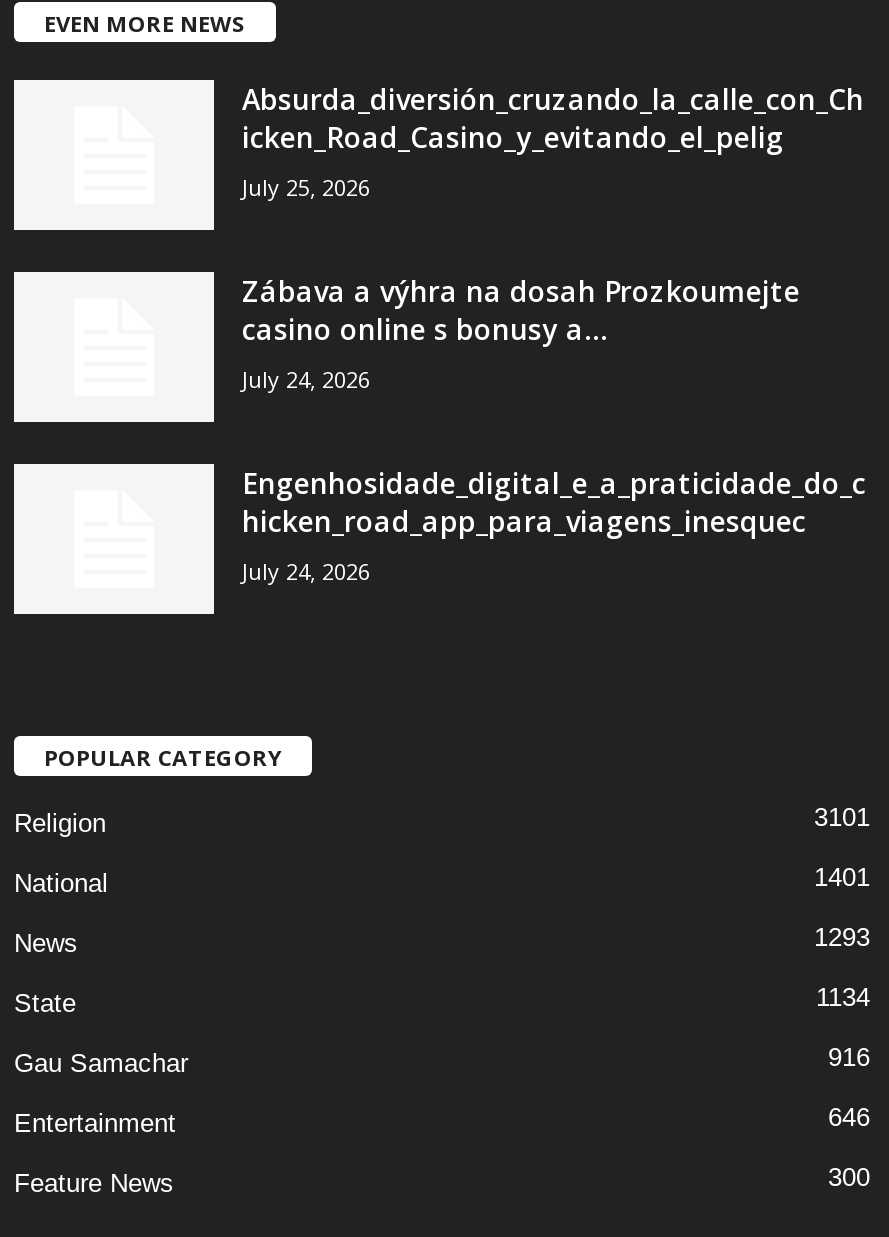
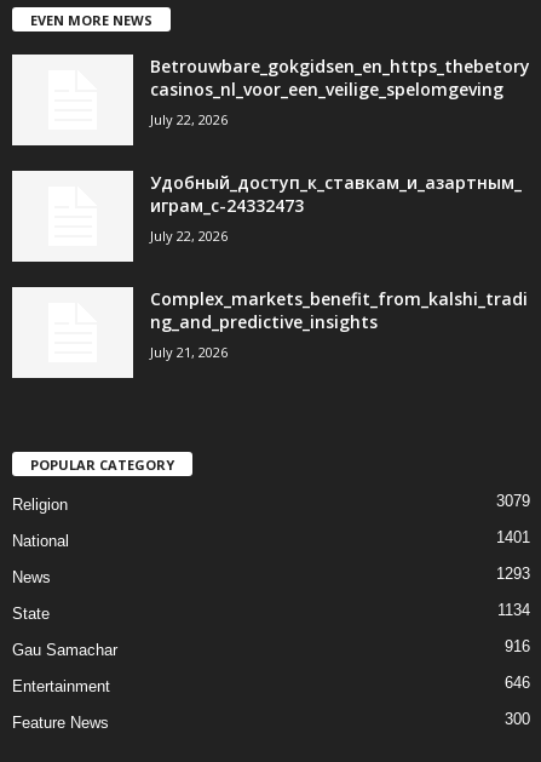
- Absurda_diversión_cruzando_la_calle_con_Ch
- icken_Road_Casino_y_evitando_el_pelig
- July 25, 2026
+ Betrouwbare_gokgidsen_en_https_thebetory
+ casinos_nl_voor_een_veilige_spelomgeving
+ July 22, 2026

- Zábava a výhra na dosah Prozkoumejte
- casino online s bonusy a...
- July 24, 2026
+ Удобный_доступ_к_ставкам_и_азартным_
+ играм_с-24332473
+ July 22, 2026

- Engenhosidade_digital_e_a_praticidade_do_c
- hicken_road_app_para_viagens_inesquec
- July 24, 2026
+ Complex_markets_benefit_from_kalshi_tradi
+ ng_and_predictive_insights
+ July 21, 2026

- 3101
+ 3079
